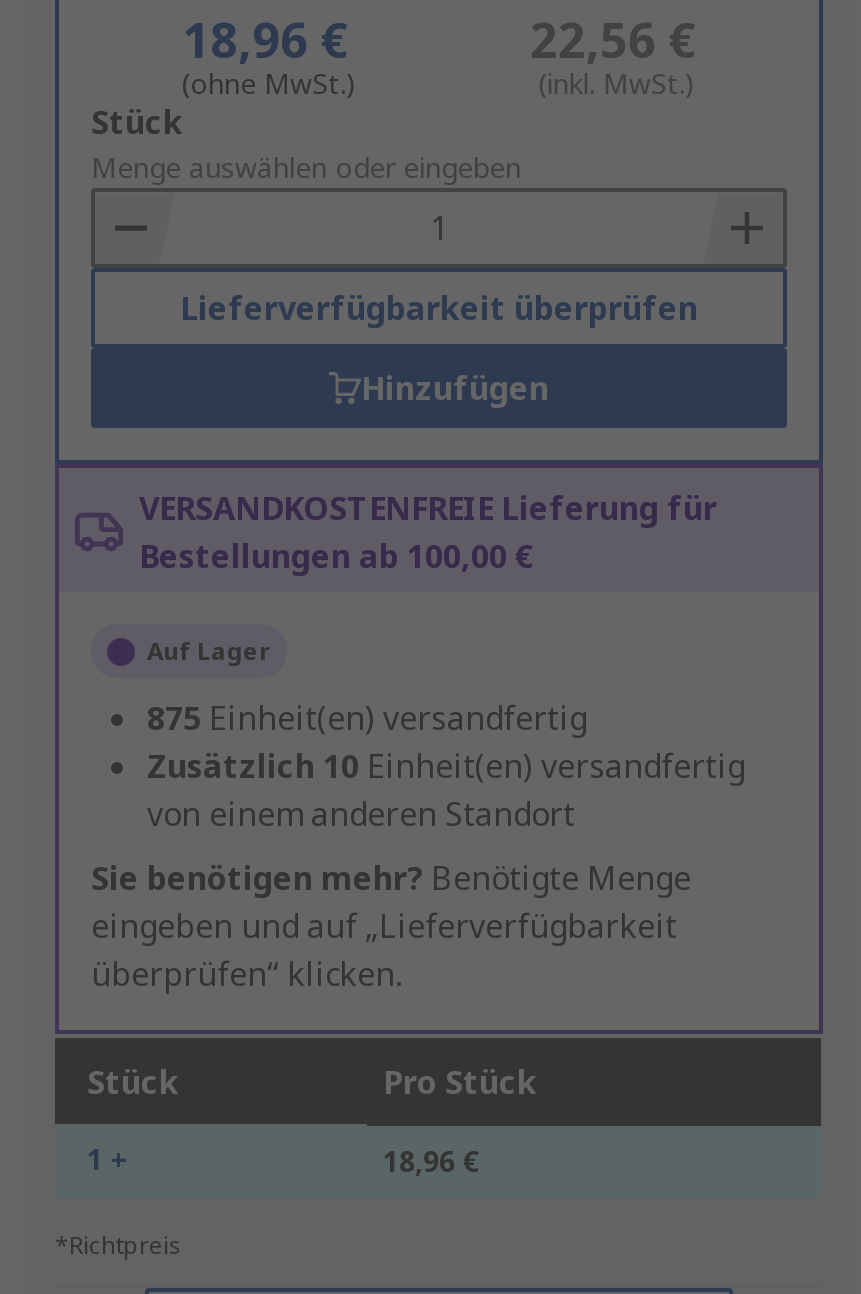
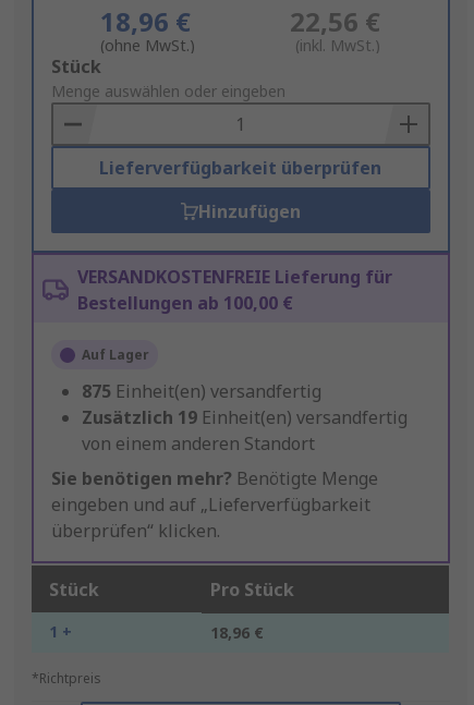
- Zusätzlich 10 Einheit(en) versandfertig
+ Zusätzlich 19 Einheit(en) versandfertig
